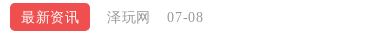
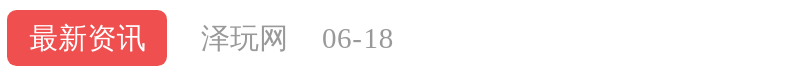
- 最新资讯 泽玩网 07-08
+ 最新资讯 泽玩网 06-18
